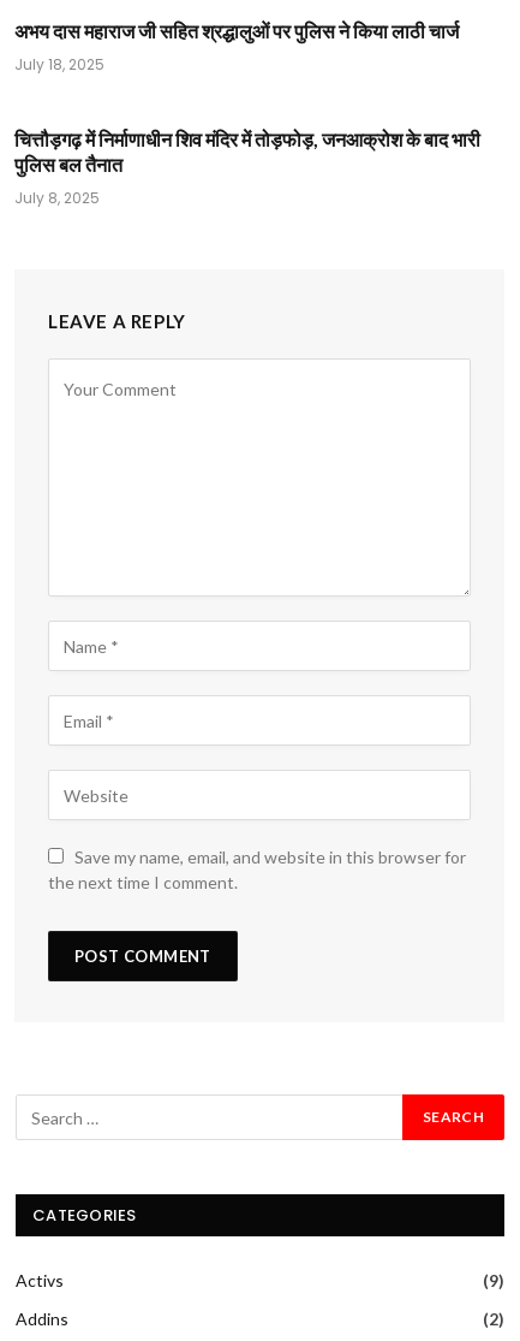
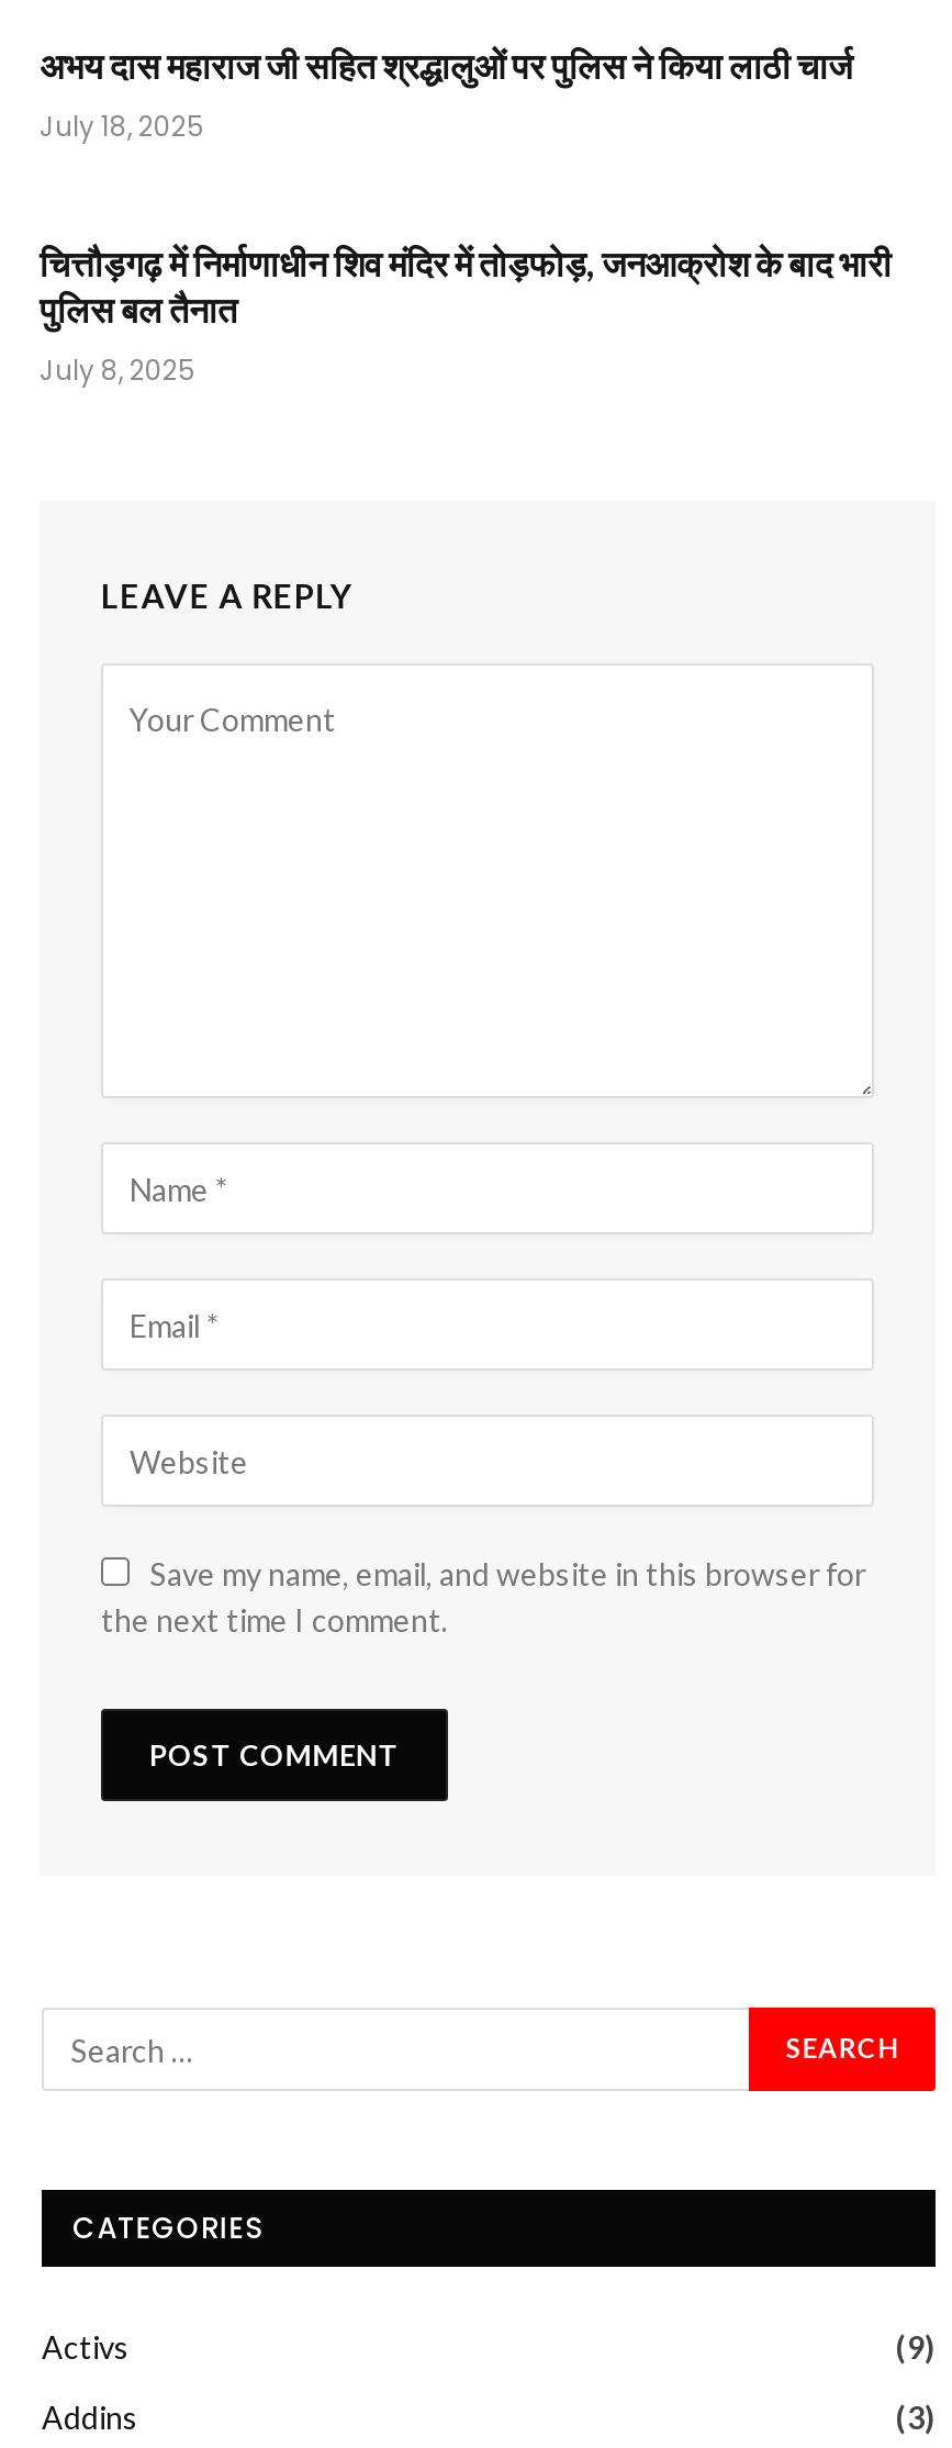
- (2)
+ (3)
